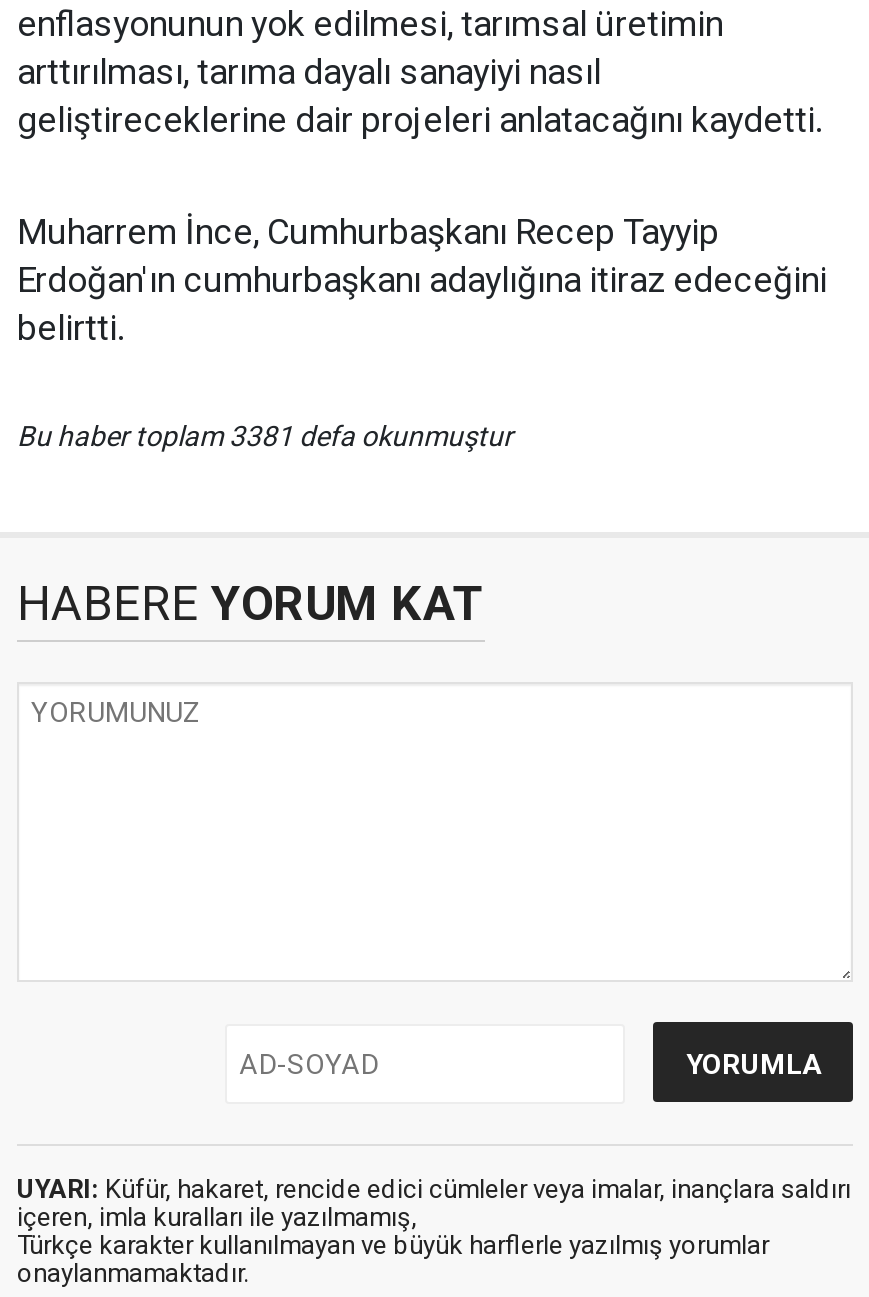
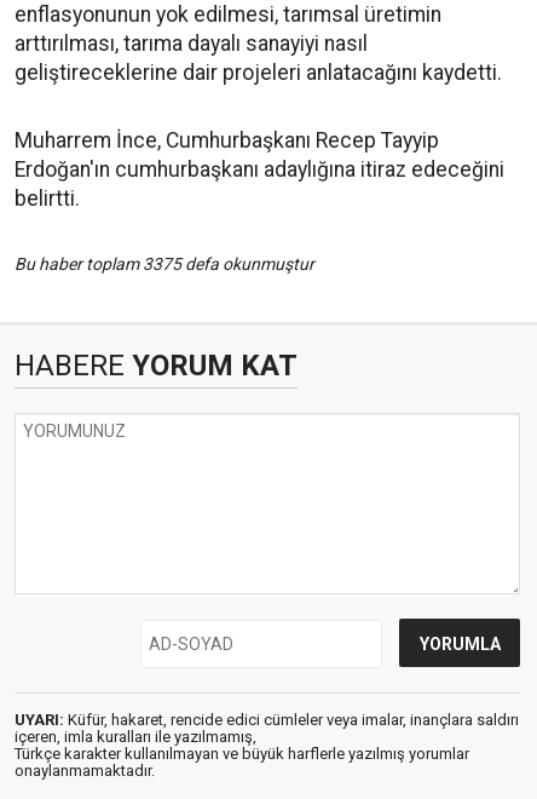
- Bu haber toplam 3381 defa okunmuştur
+ Bu haber toplam 3375 defa okunmuştur
